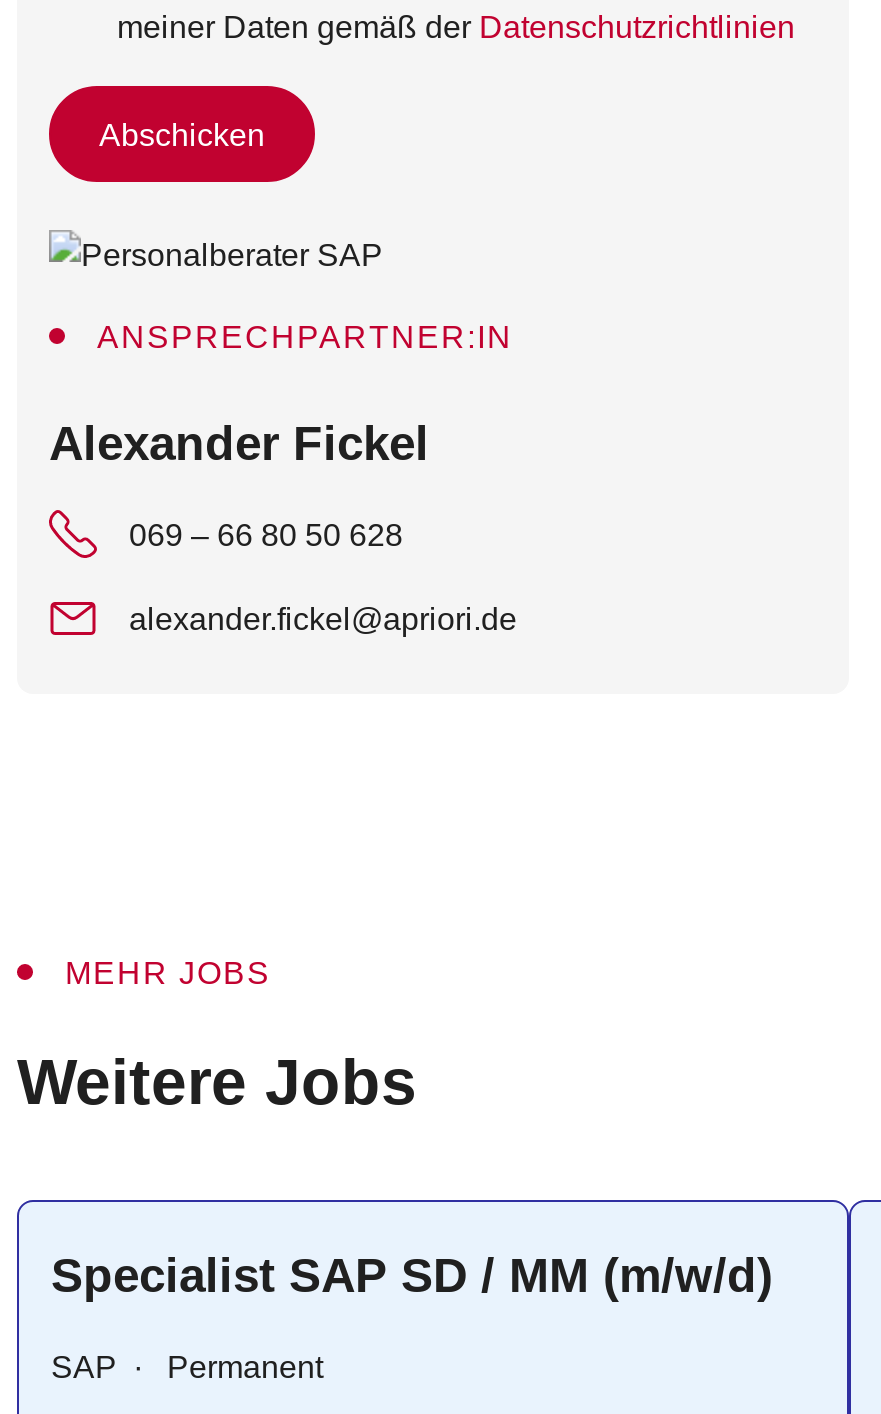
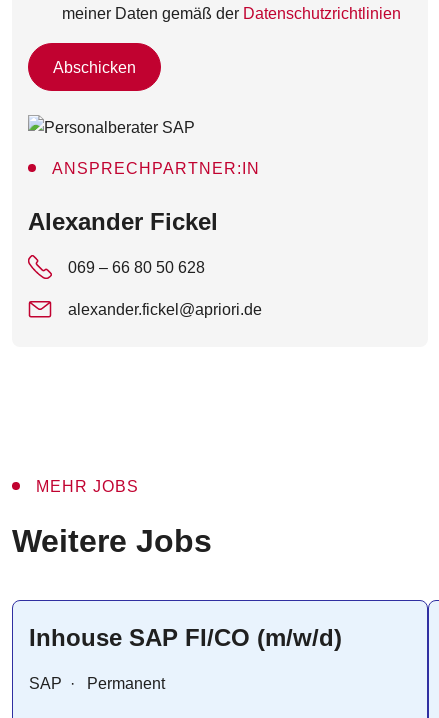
- Specialist SAP SD / MM (m/w/d)
+ Inhouse SAP FI/CO (m/w/d)
